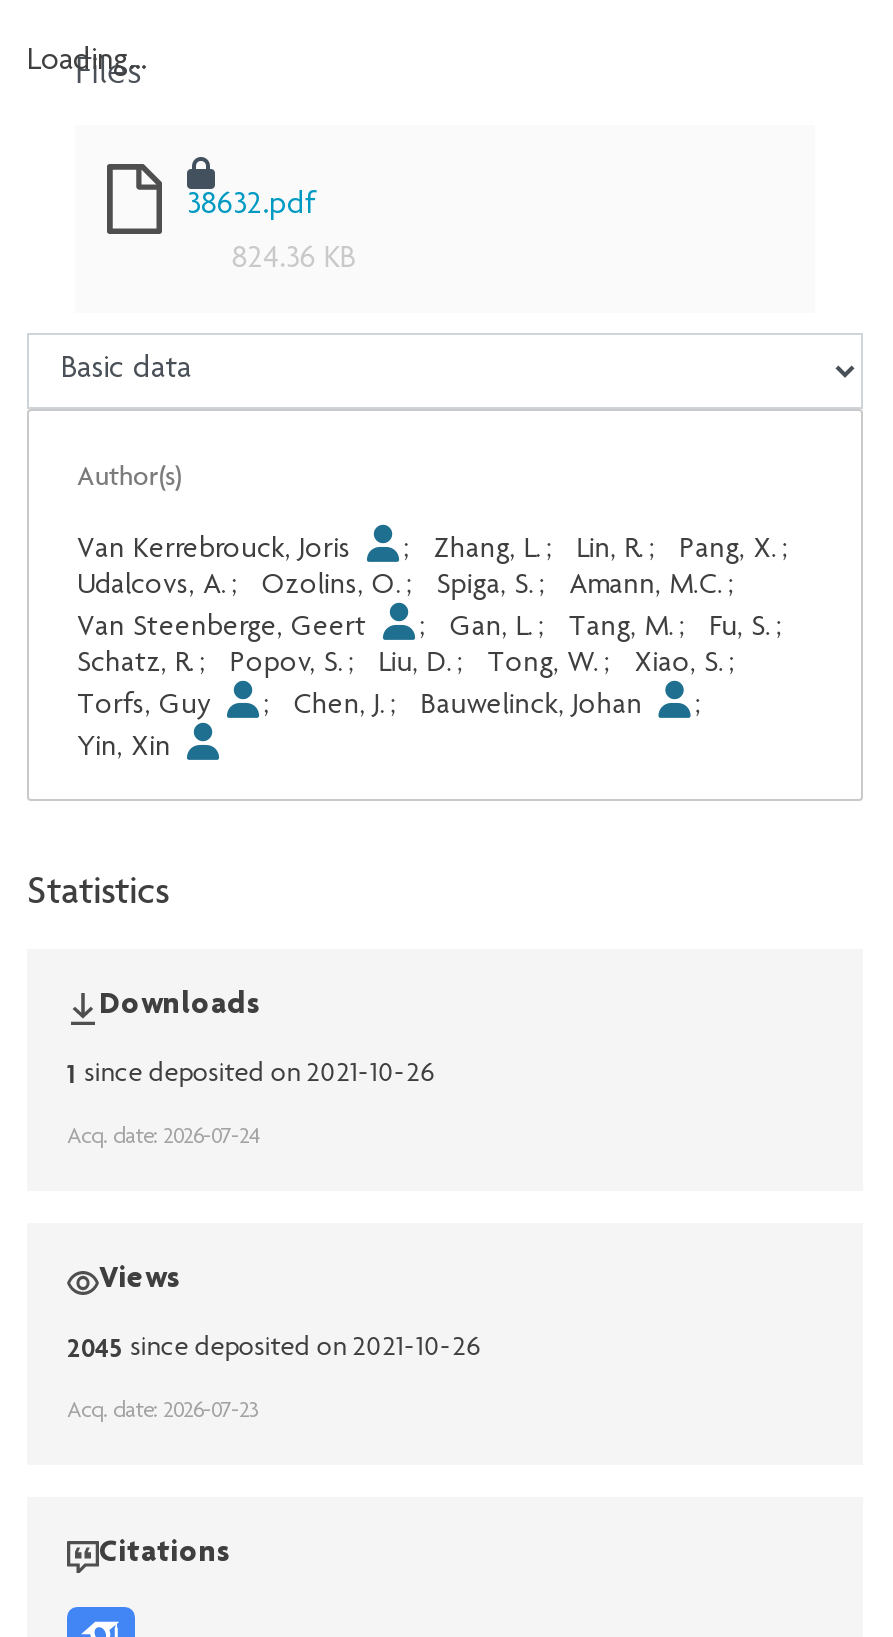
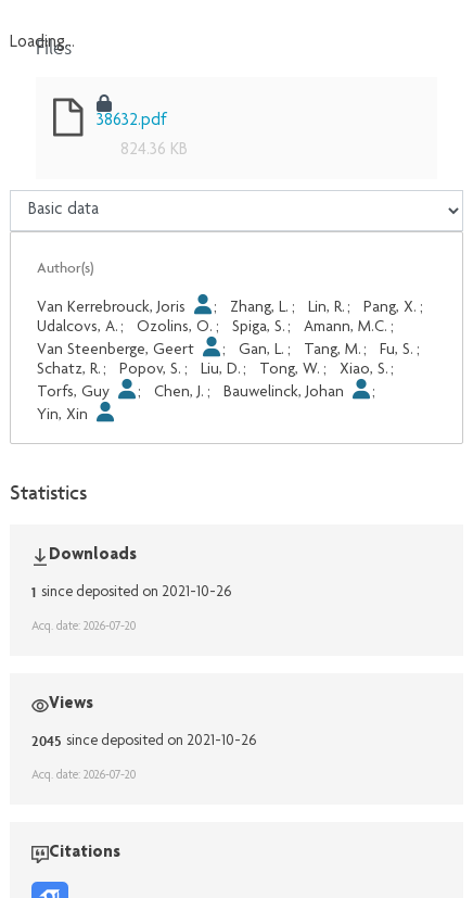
- Acq. date: 2026-07-24
+ Acq. date: 2026-07-20

- Acq. date: 2026-07-23
+ Acq. date: 2026-07-20
